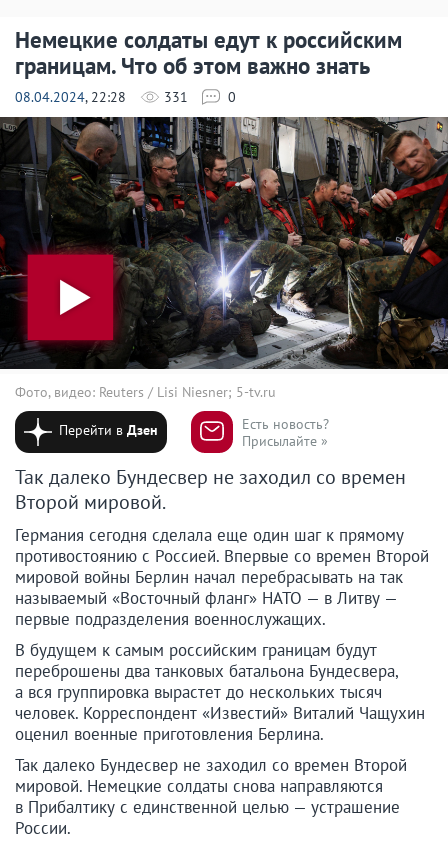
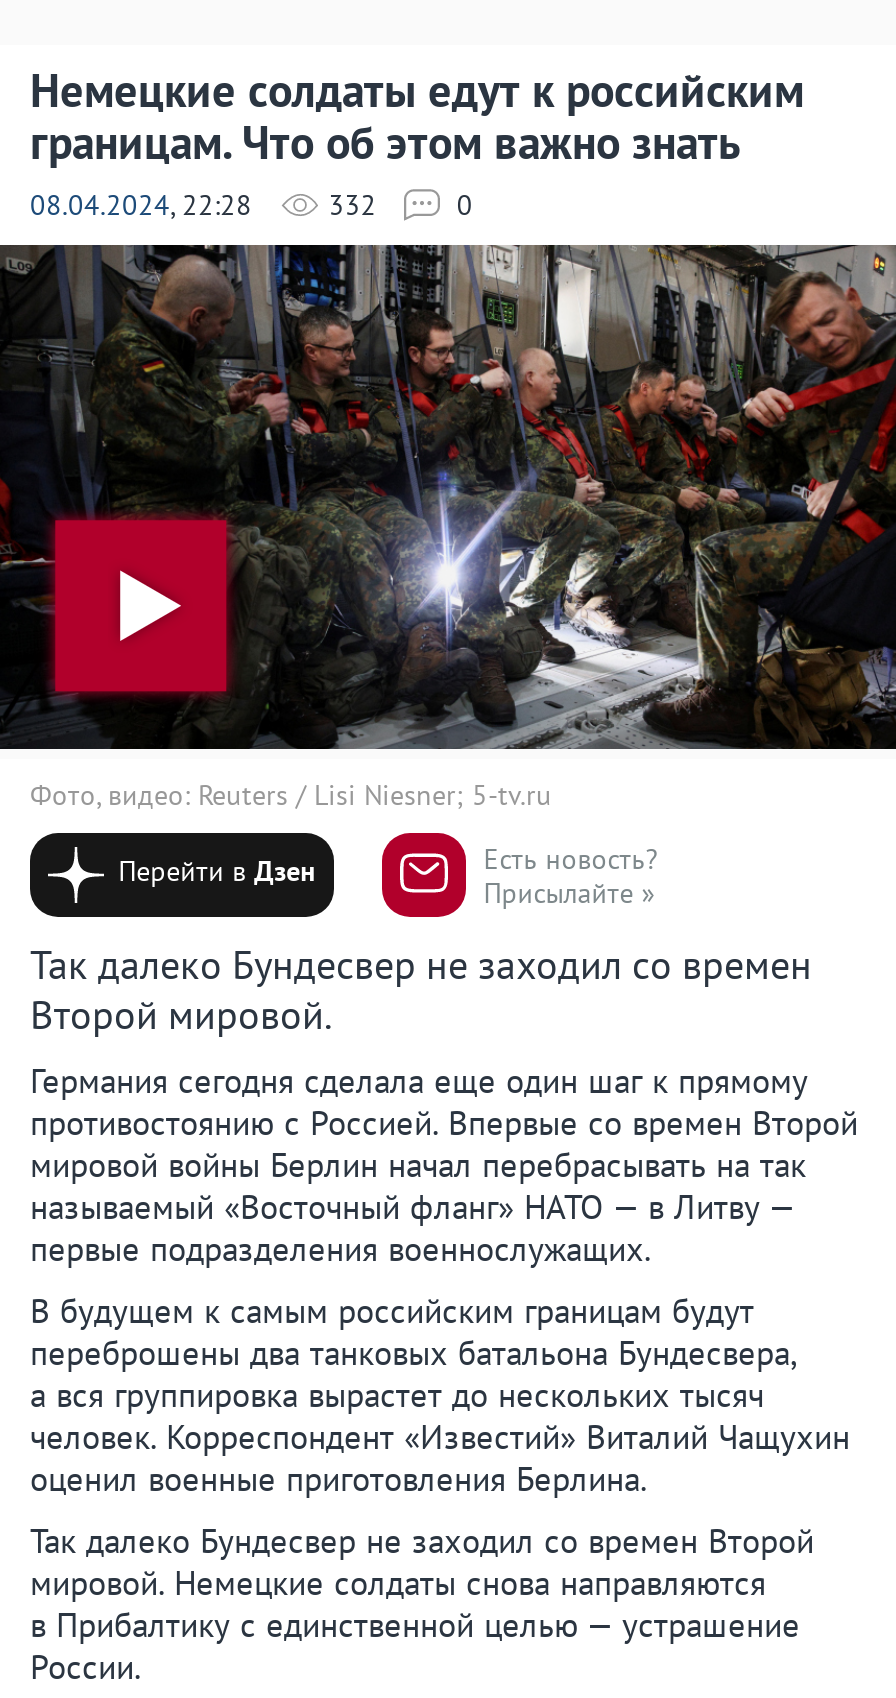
- 08.04.2024, 22:28 331
+ 08.04.2024, 22:28 332
